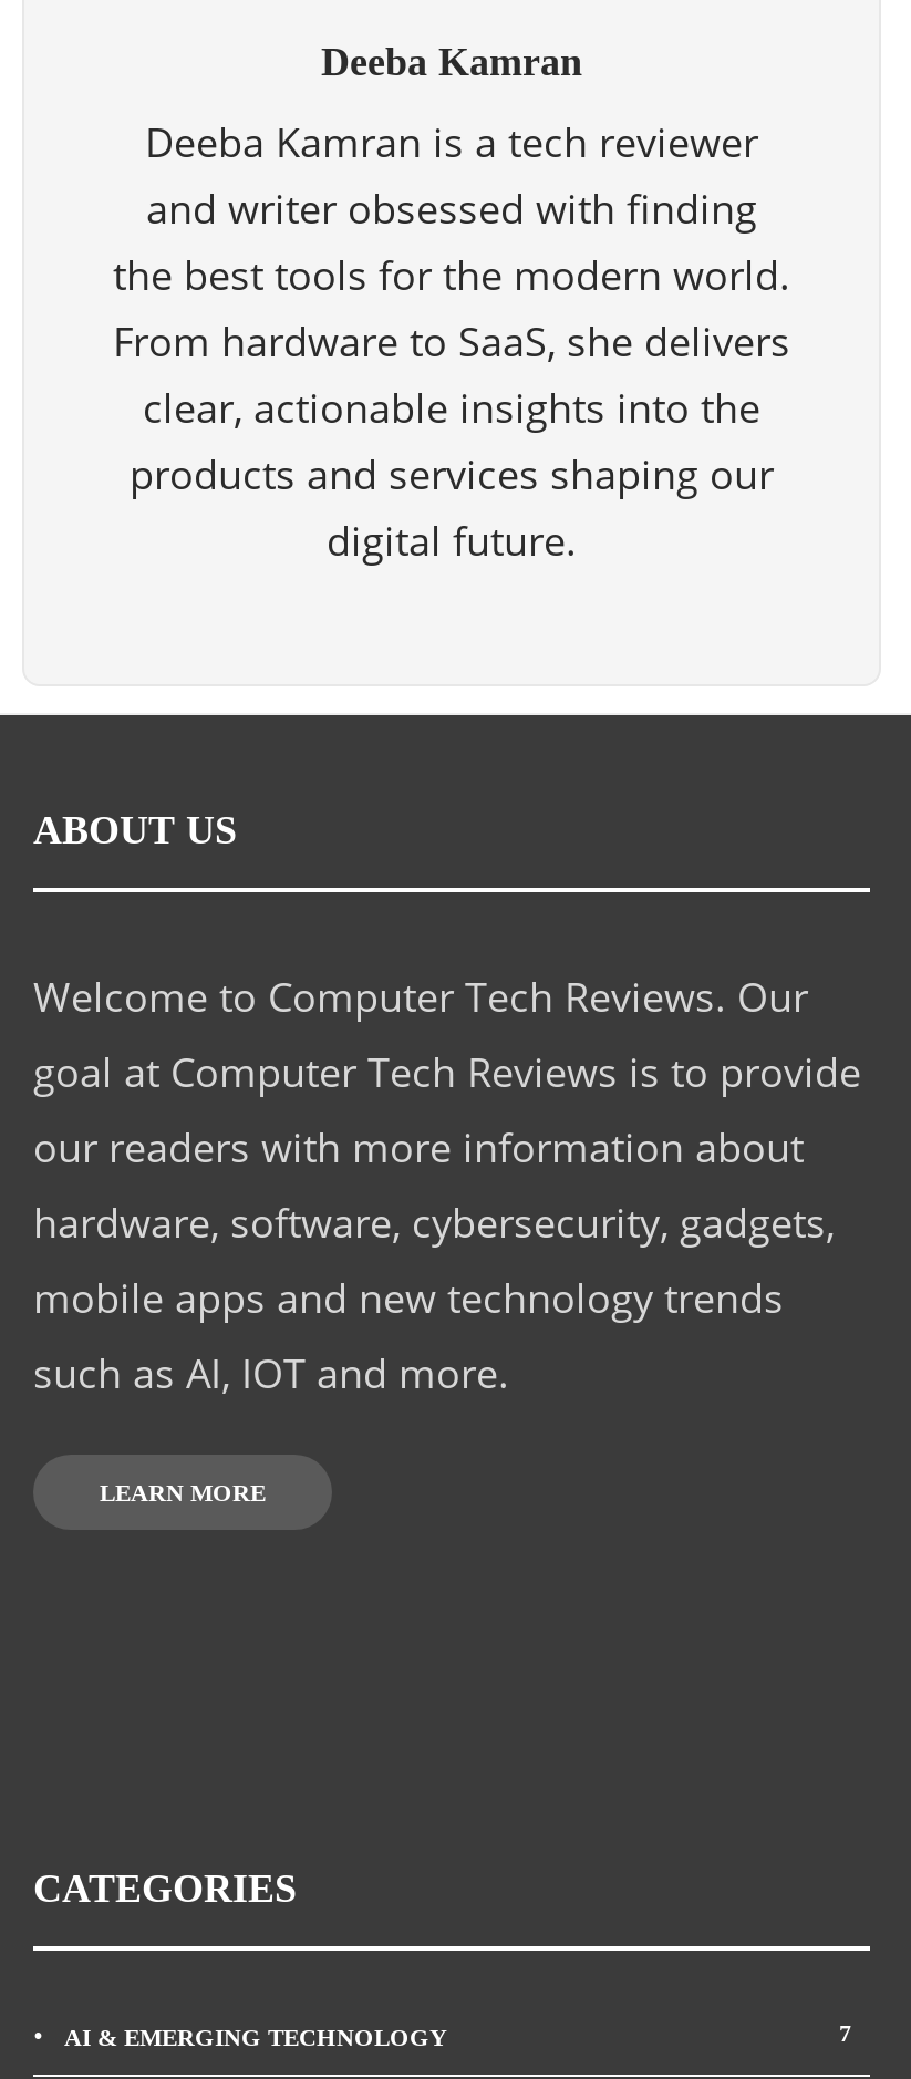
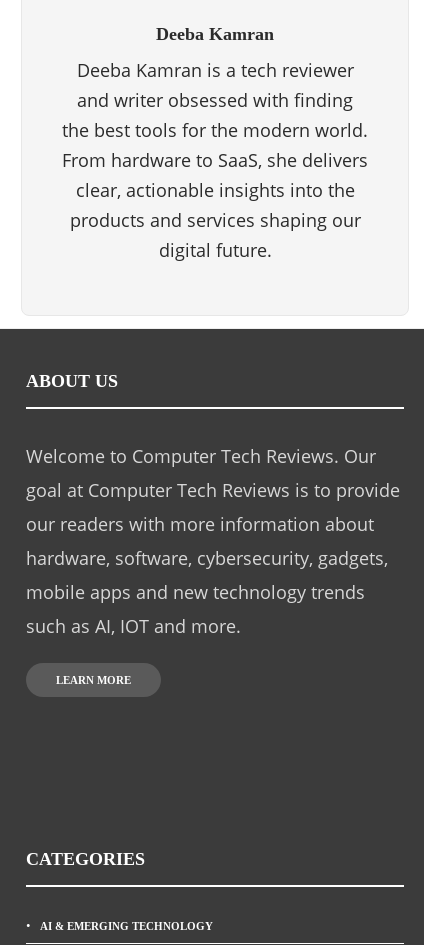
- 7
